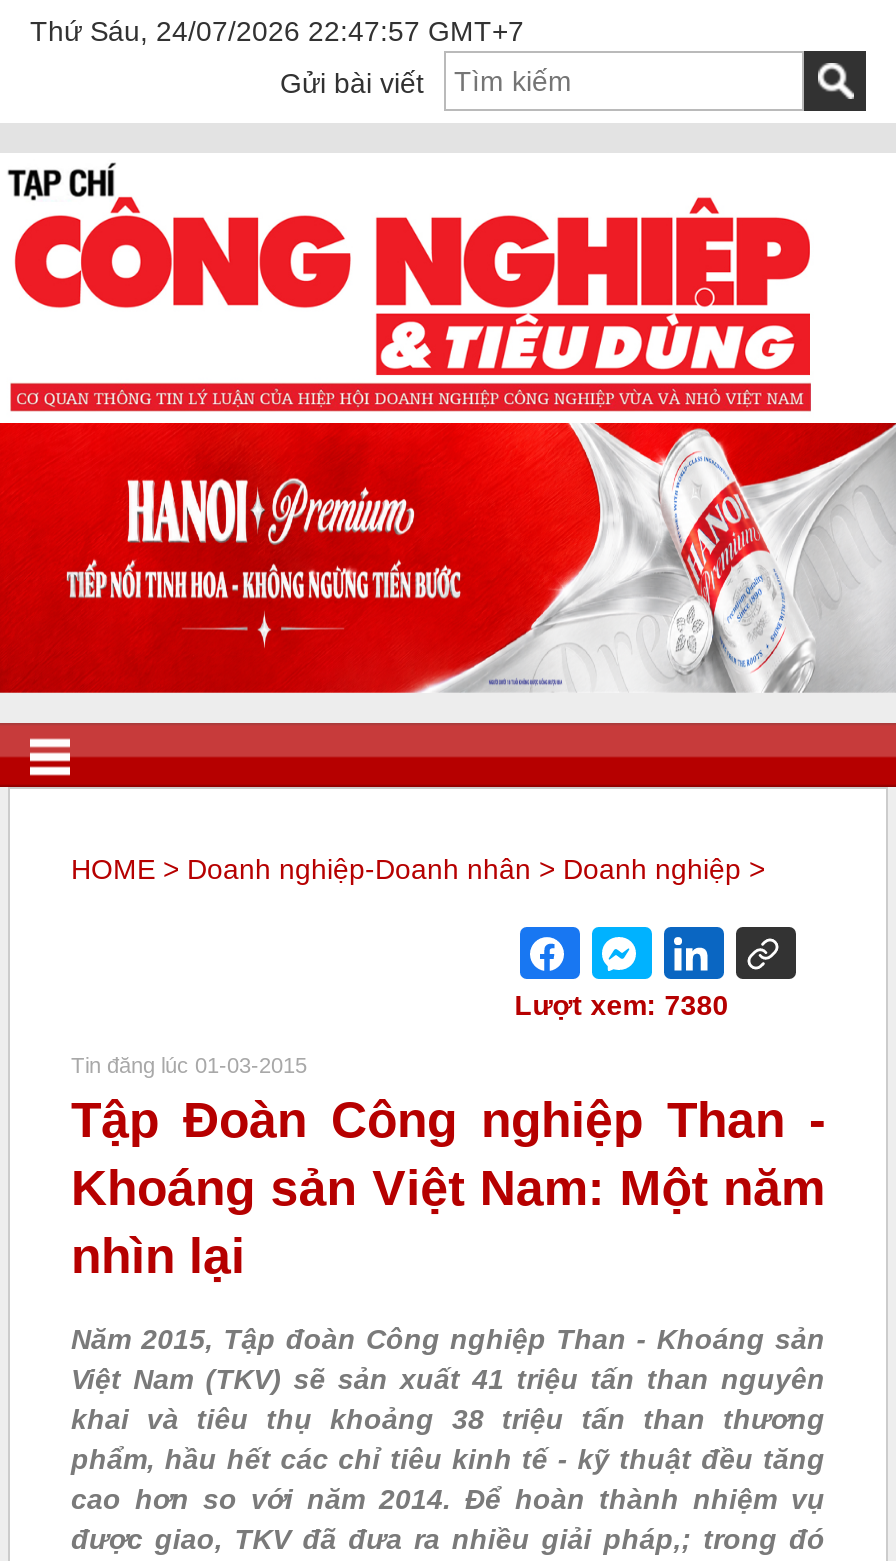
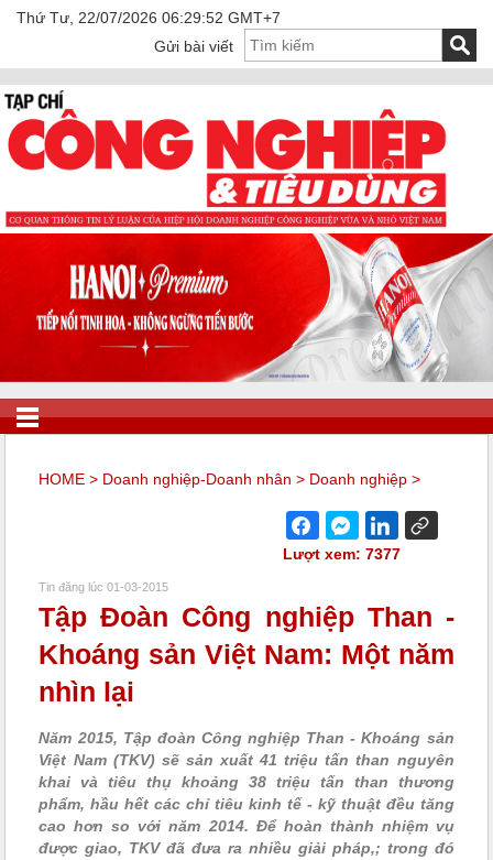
- Thứ Sáu, 24/07/2026 22:47:57 GMT+7
+ Thứ Tư, 22/07/2026 06:29:52 GMT+7

- Lượt xem: 7380
+ Lượt xem: 7377
